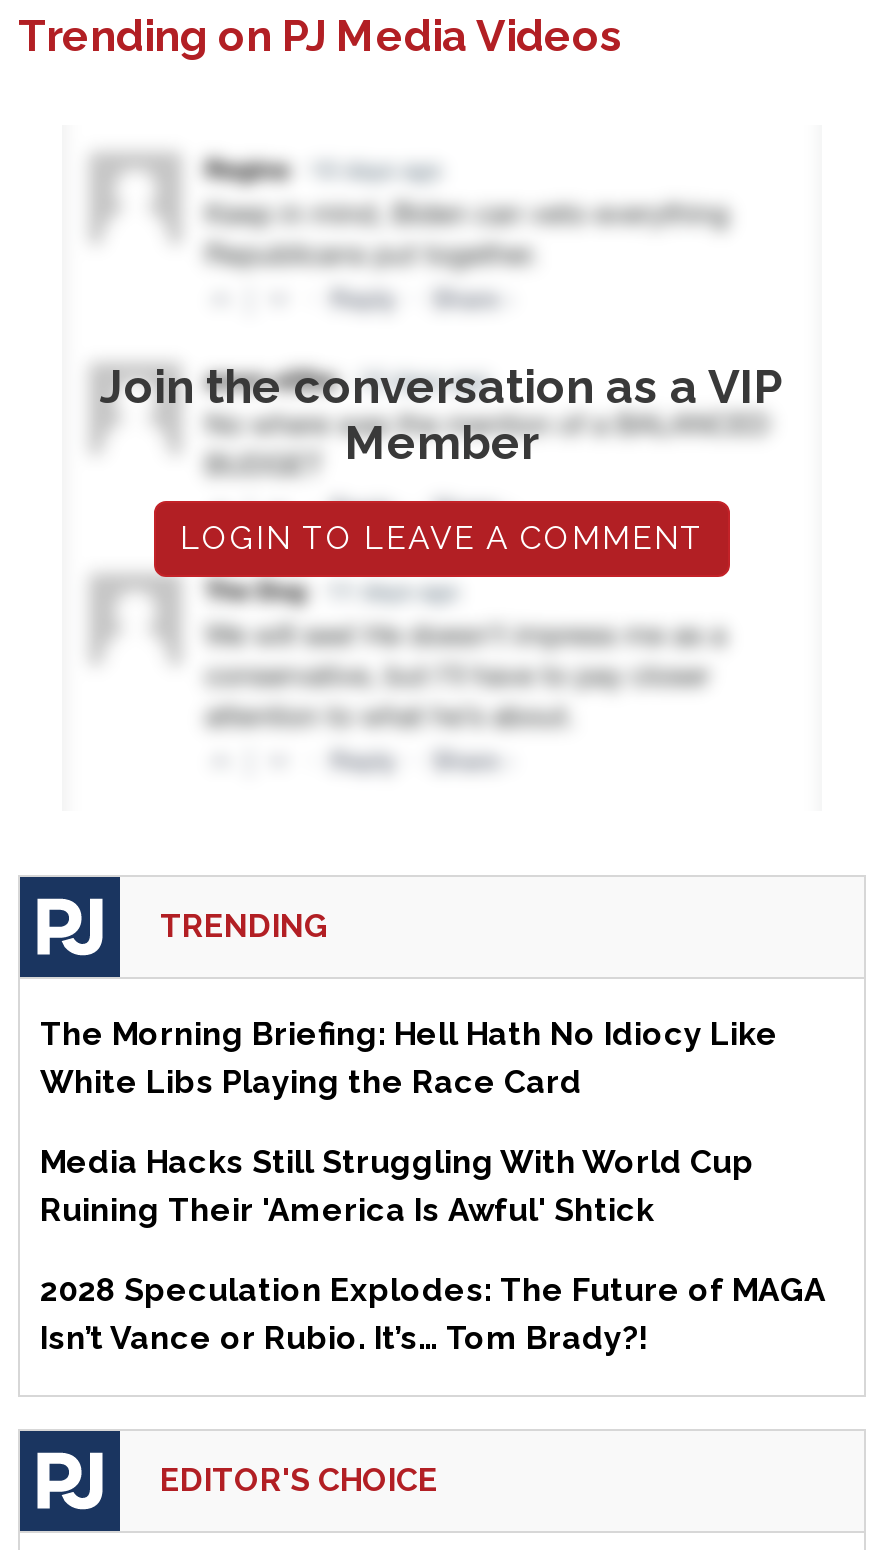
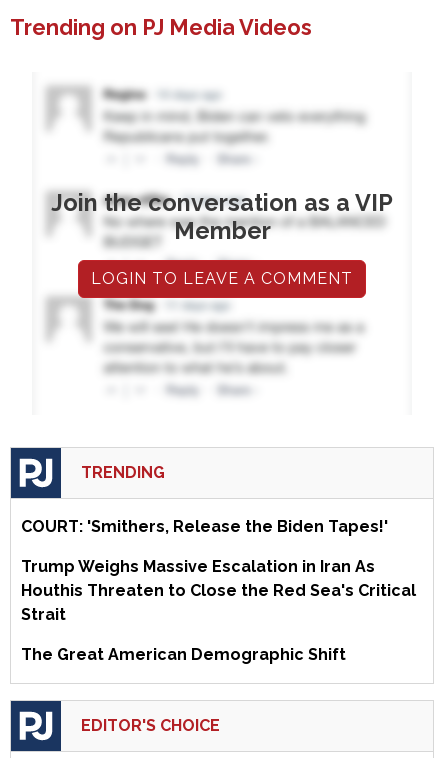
- The Morning Briefing: Hell Hath No Idiocy Like
- White Libs Playing the Race Card
+ COURT: 'Smithers, Release the Biden Tapes!'

- Media Hacks Still Struggling With World Cup
- Ruining Their 'America Is Awful' Shtick
+ Trump Weighs Massive Escalation in Iran As
+ Houthis Threaten to Close the Red Sea's Critical
+ Strait

- 2028 Speculation Explodes: The Future of MAGA
- Isn’t Vance or Rubio. It’s… Tom Brady?!
+ The Great American Demographic Shift
